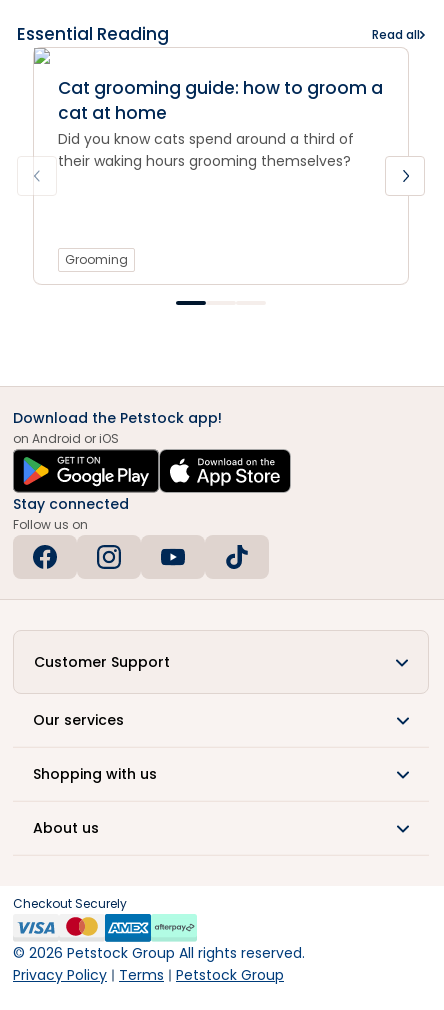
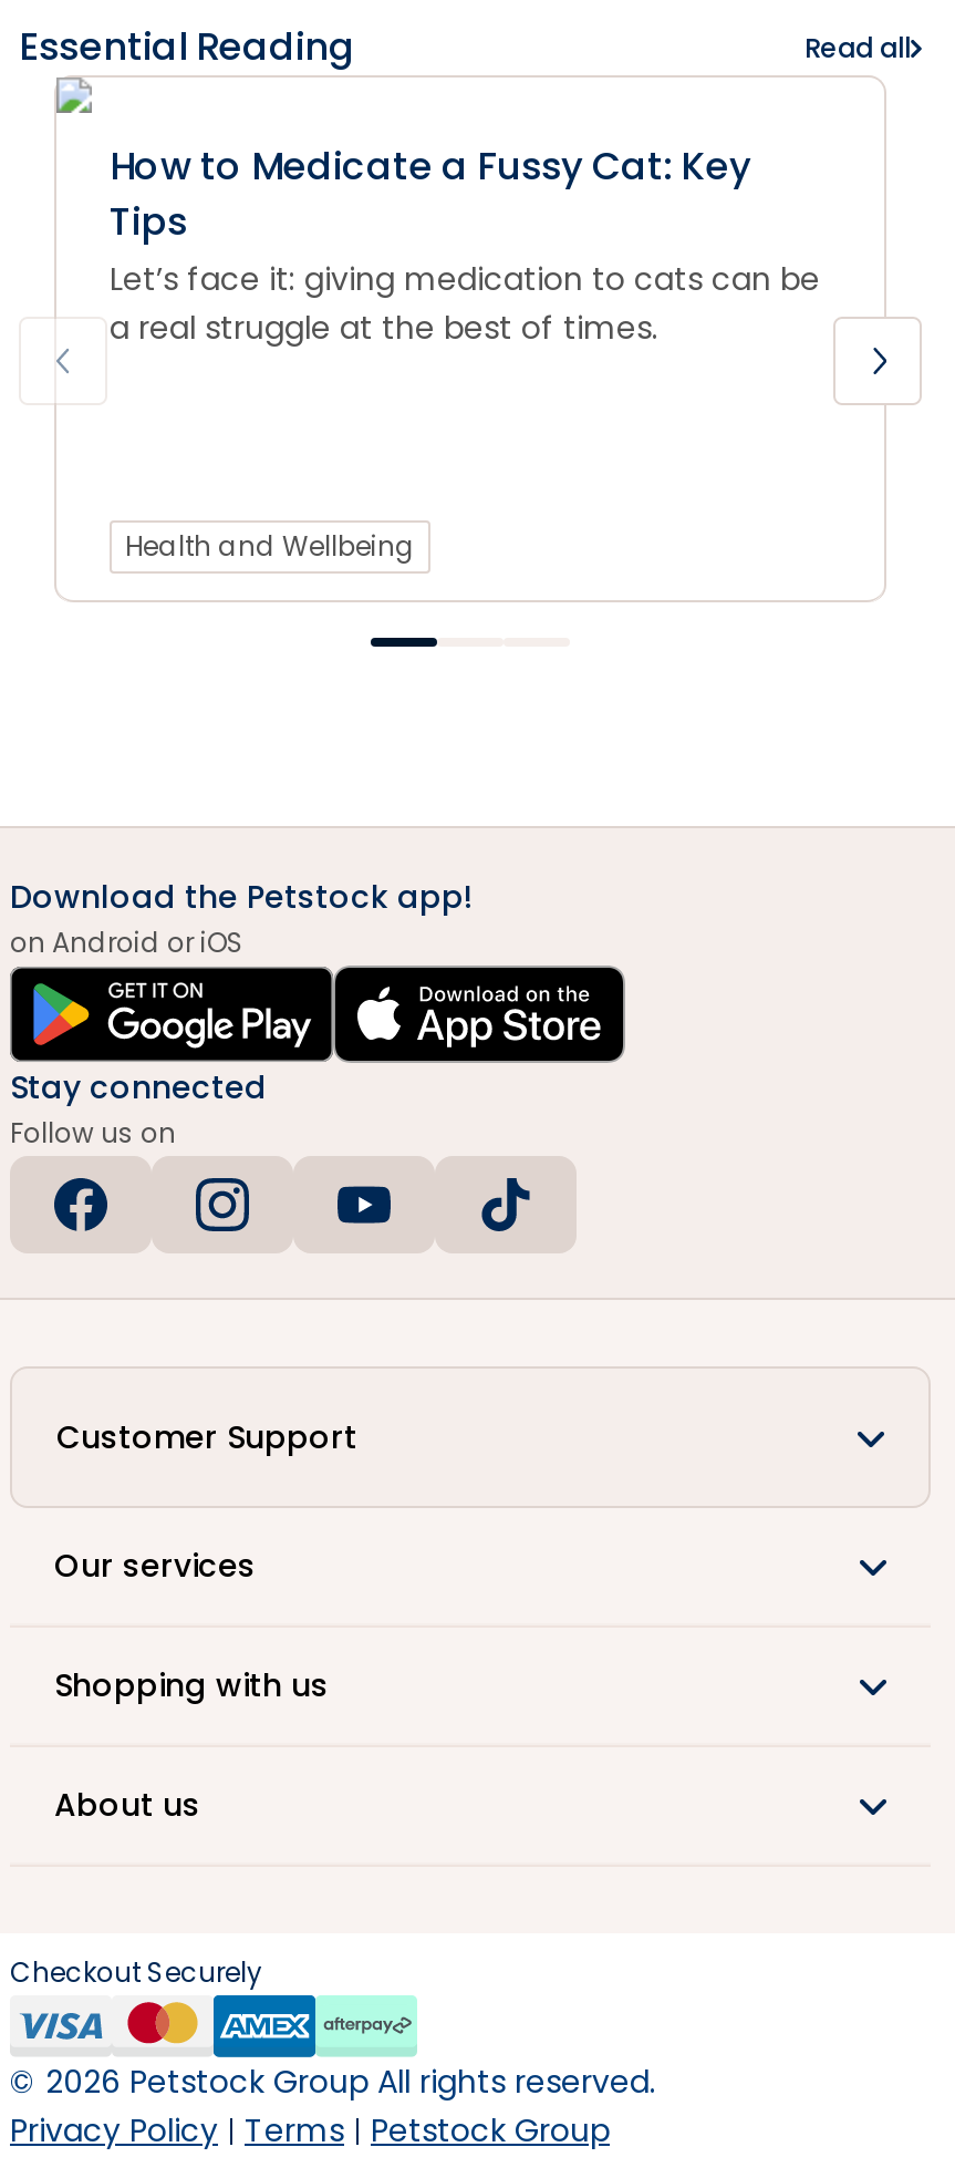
- Cat grooming guide: how to groom a
- cat at home
- Did you know cats spend around a third of
- their waking hours grooming themselves?
+ How to Medicate a Fussy Cat: Key
+ Tips
+ Let’s face it: giving medication to cats can be
+ a real struggle at the best of times.

- Grooming
+ Health and Wellbeing
